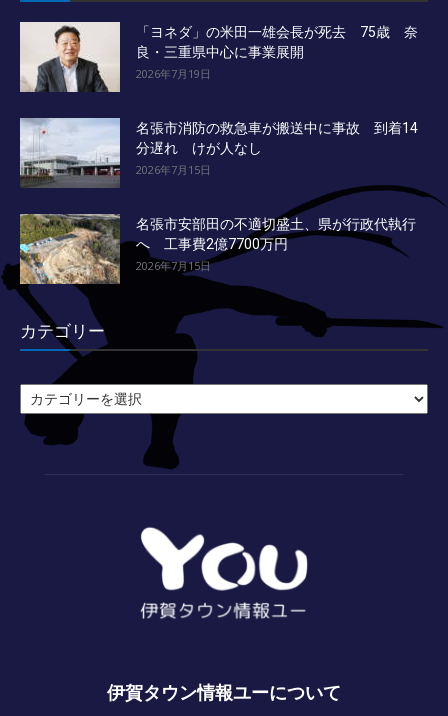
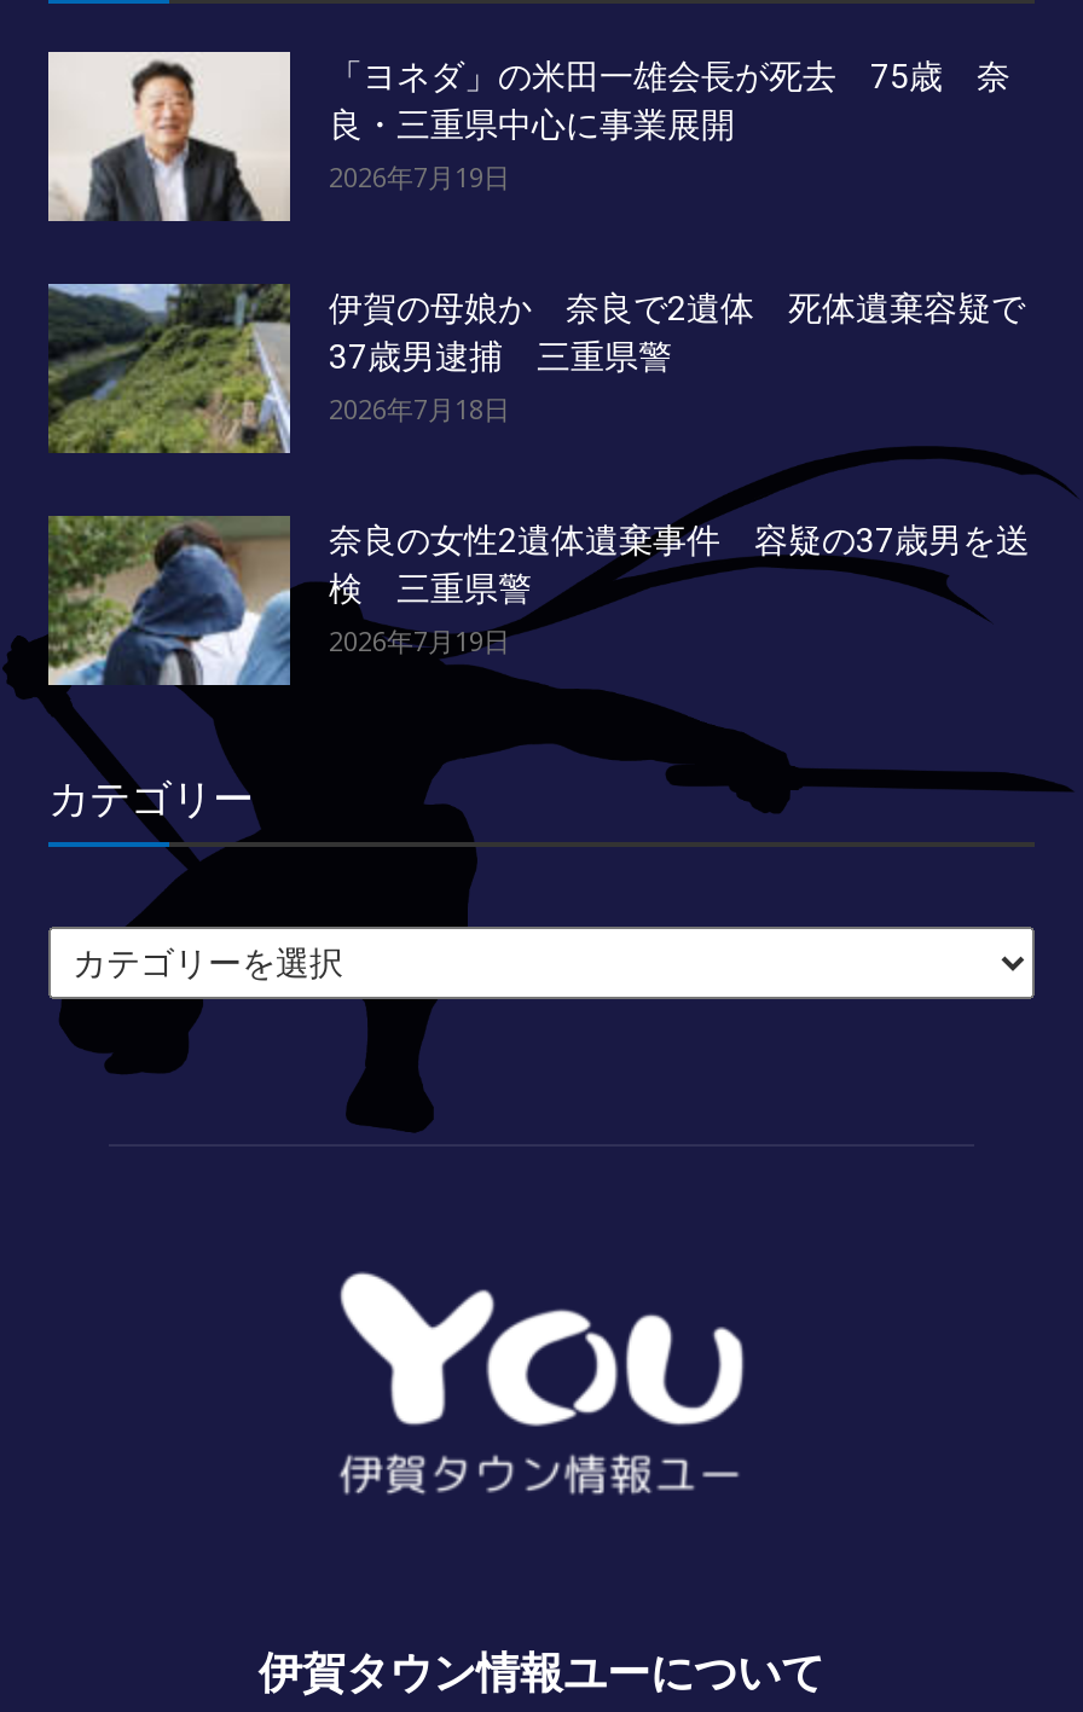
- [image]
- 名張市消防の救急車が搬送中に事故 到着14
- 分遅れ けが人なし
- 2026年7月15日
+ [image]
+ 伊賀の母娘か 奈良で2遺体 死体遺棄容疑で
+ 37歳男逮捕 三重県警
+ 2026年7月18日

- [image]
- 名張市安部田の不適切盛土、県が行政代執行
- へ 工事費2億7700万円
- 2026年7月15日
+ [image]
+ 奈良の女性2遺体遺棄事件 容疑の37歳男を送
+ 検 三重県警
+ 2026年7月19日
